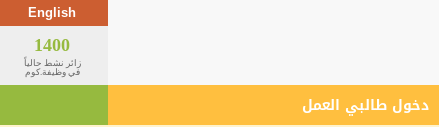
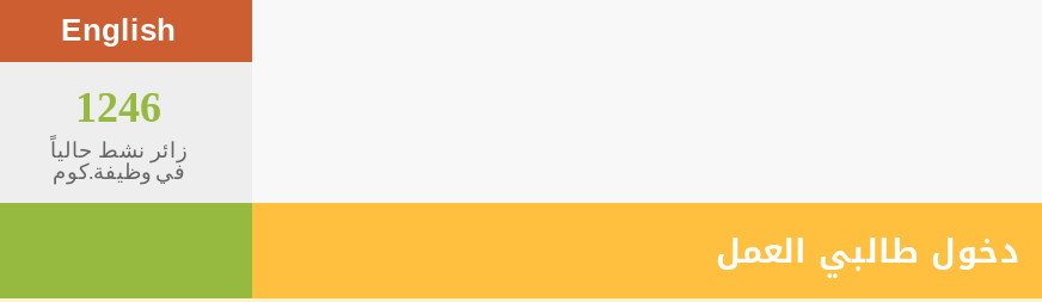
- 1400
+ 1246
